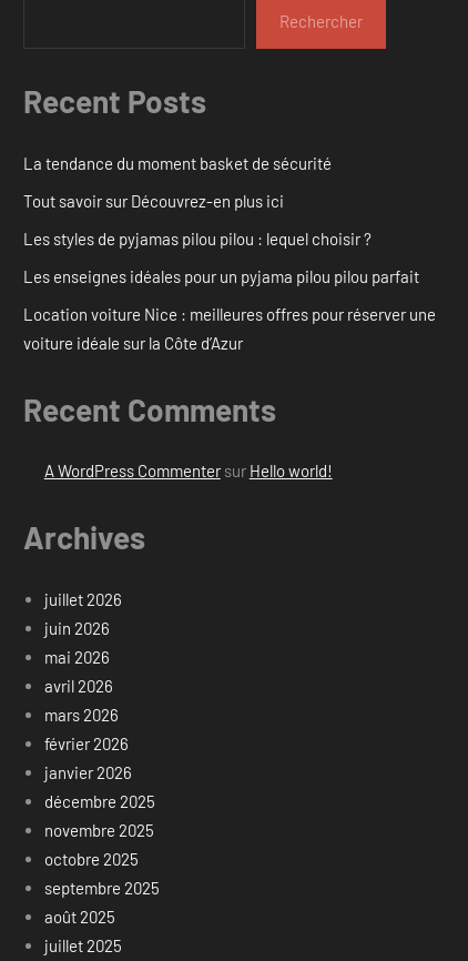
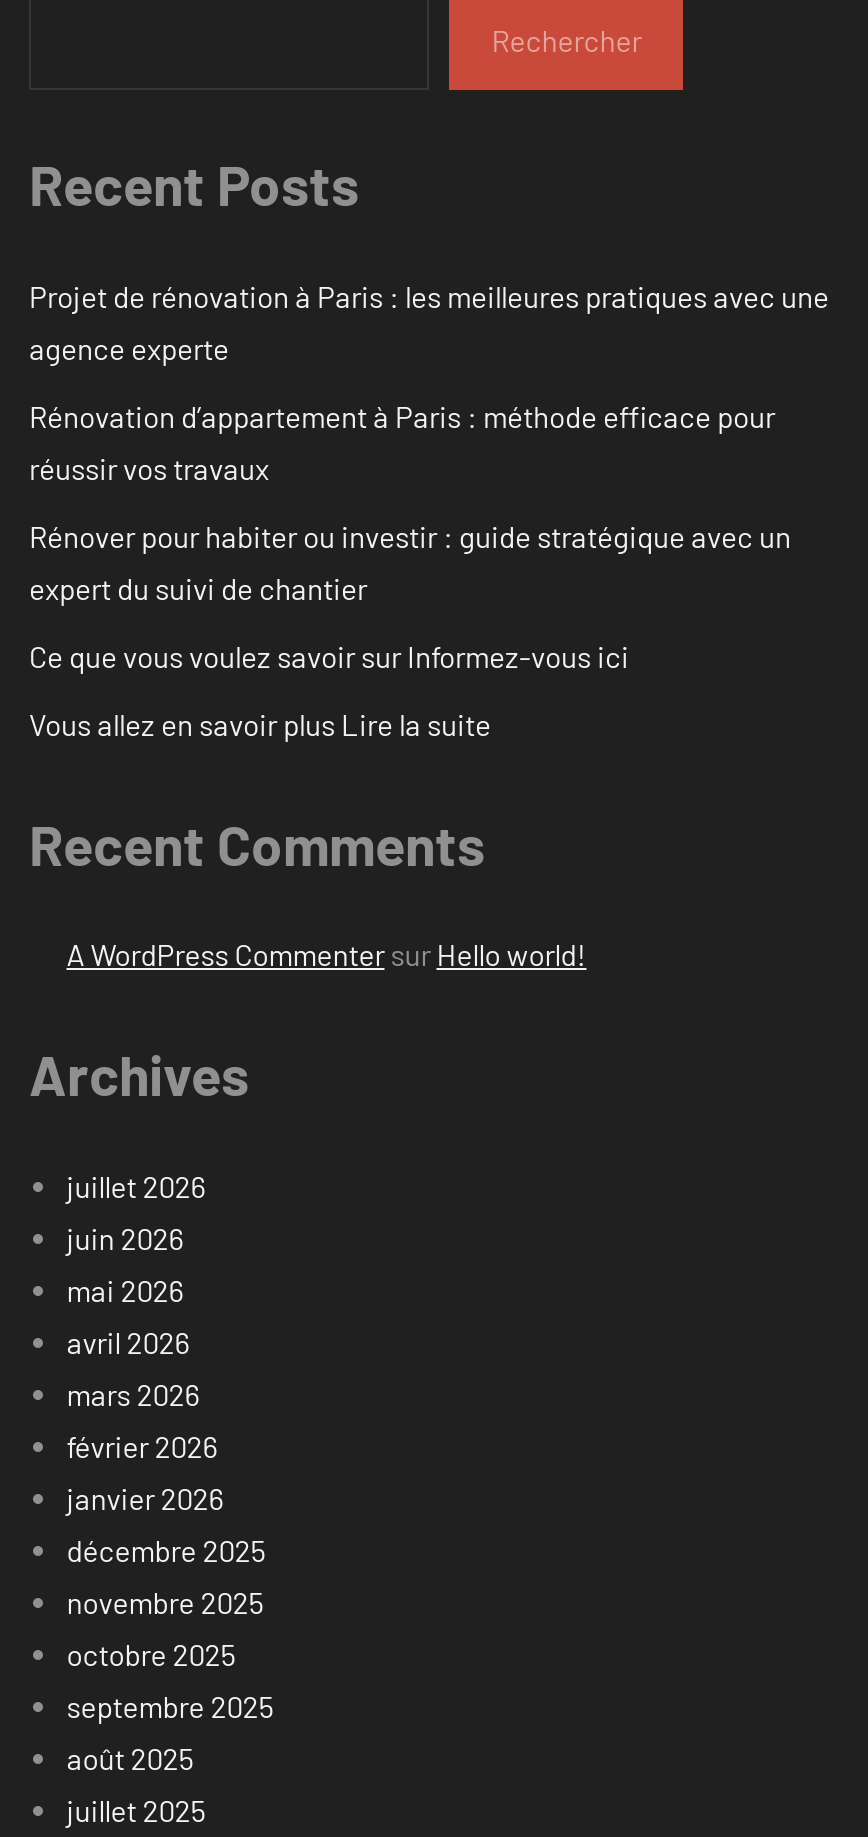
- La tendance du moment basket de sécurité
+ Projet de rénovation à Paris : les meilleures pratiques avec une
+ agence experte

- Tout savoir sur Découvrez-en plus ici
+ Rénovation d’appartement à Paris : méthode efficace pour
+ réussir vos travaux

- Les styles de pyjamas pilou pilou : lequel choisir ?
+ Rénover pour habiter ou investir : guide stratégique avec un
+ expert du suivi de chantier

- Les enseignes idéales pour un pyjama pilou pilou parfait
+ Ce que vous voulez savoir sur Informez-vous ici

- Location voiture Nice : meilleures offres pour réserver une
- voiture idéale sur la Côte d’Azur
+ Vous allez en savoir plus Lire la suite
